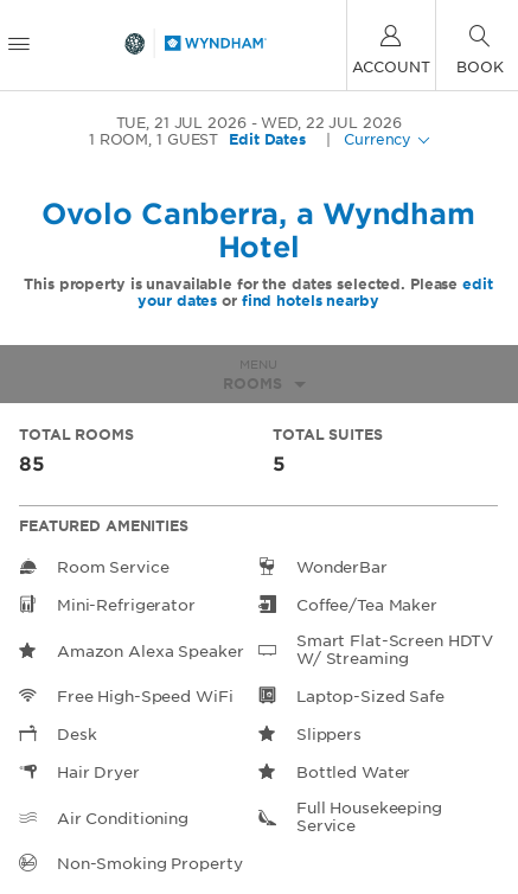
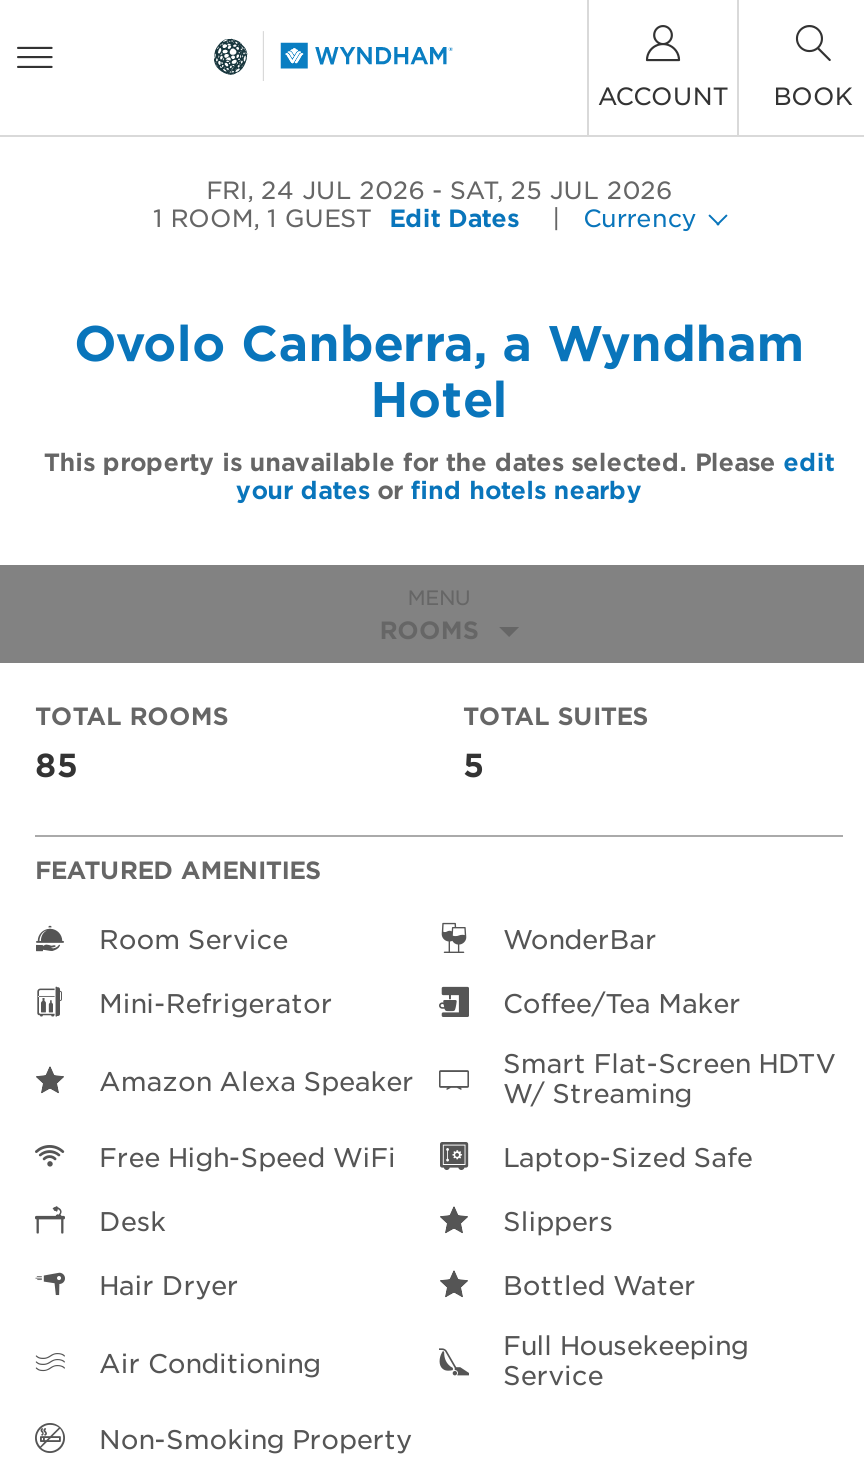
- TUE, 21 JUL 2026
+ FRI, 24 JUL 2026

- WED, 22 JUL 2026
+ SAT, 25 JUL 2026
